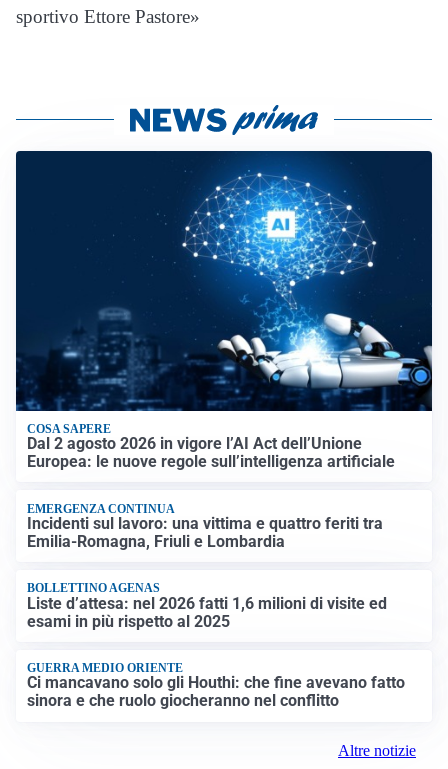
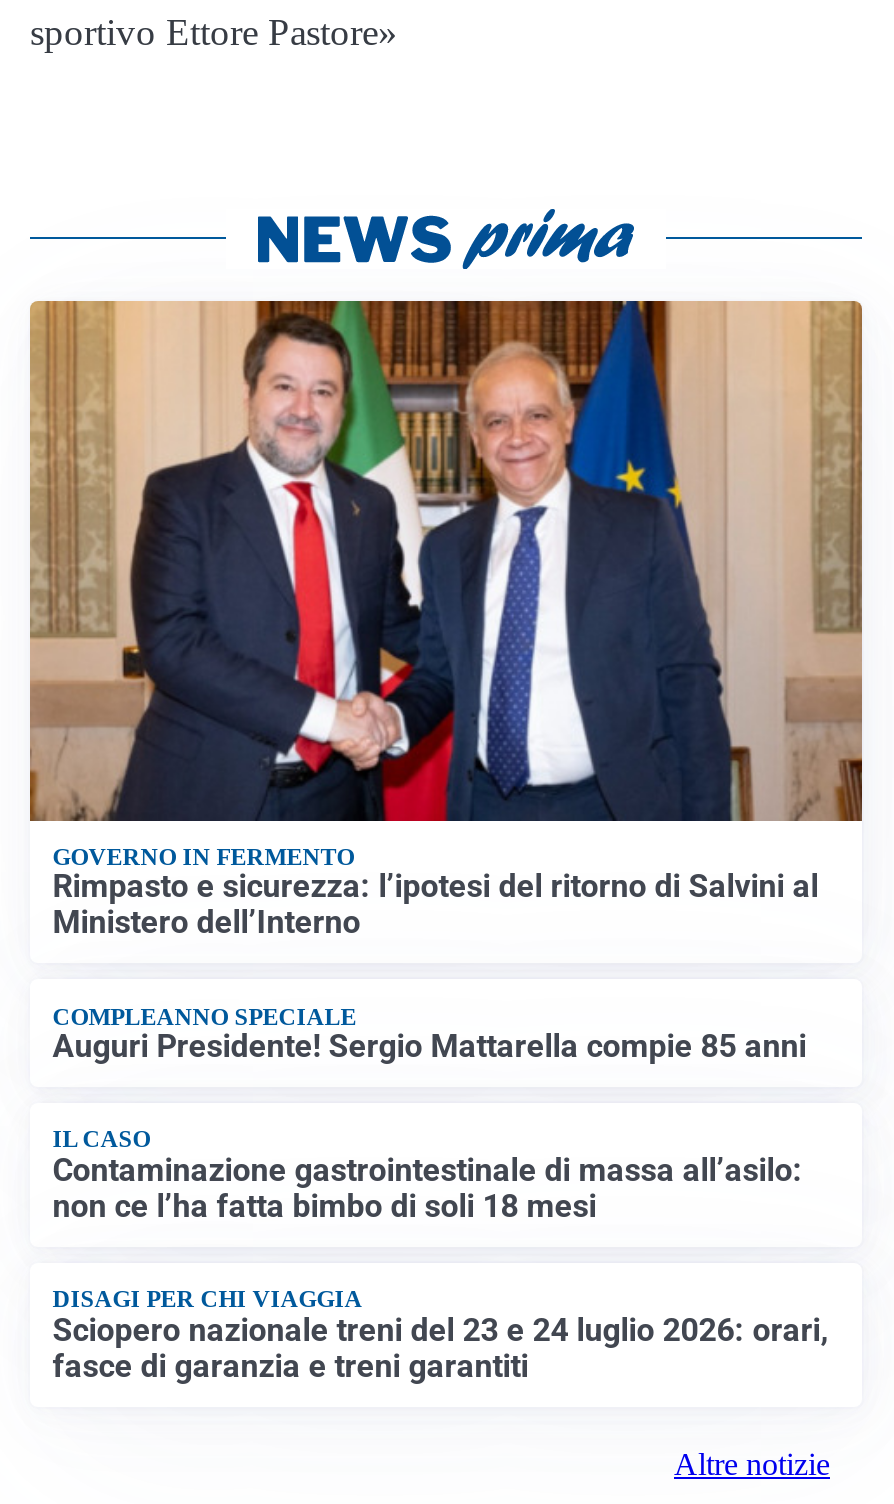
- [image]
- COSA SAPERE
- Dal 2 agosto 2026 in vigore l’AI Act dell’Unione
- Europea: le nuove regole sull’intelligenza artificiale
+ [image]
+ GOVERNO IN FERMENTO
+ Rimpasto e sicurezza: l’ipotesi del ritorno di Salvini al
+ Ministero dell’Interno

- EMERGENZA CONTINUA
- Incidenti sul lavoro: una vittima e quattro feriti tra
- Emilia-Romagna, Friuli e Lombardia
+ COMPLEANNO SPECIALE
+ Auguri Presidente! Sergio Mattarella compie 85 anni

- BOLLETTINO AGENAS
- Liste d’attesa: nel 2026 fatti 1,6 milioni di visite ed
- esami in più rispetto al 2025
+ IL CASO
+ Contaminazione gastrointestinale di massa all’asilo:
+ non ce l’ha fatta bimbo di soli 18 mesi

- GUERRA MEDIO ORIENTE
- Ci mancavano solo gli Houthi: che fine avevano fatto
- sinora e che ruolo giocheranno nel conflitto
+ DISAGI PER CHI VIAGGIA
+ Sciopero nazionale treni del 23 e 24 luglio 2026: orari,
+ fasce di garanzia e treni garantiti
